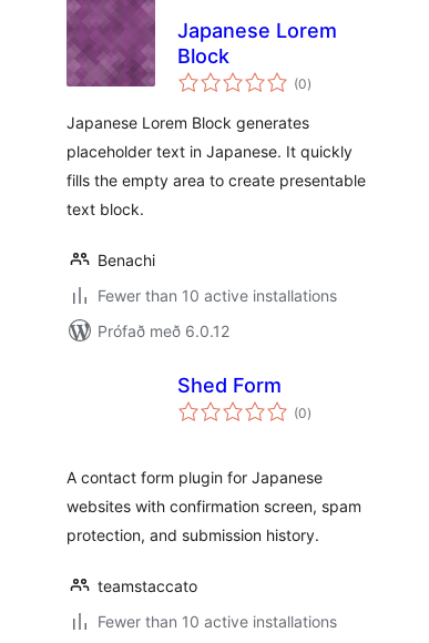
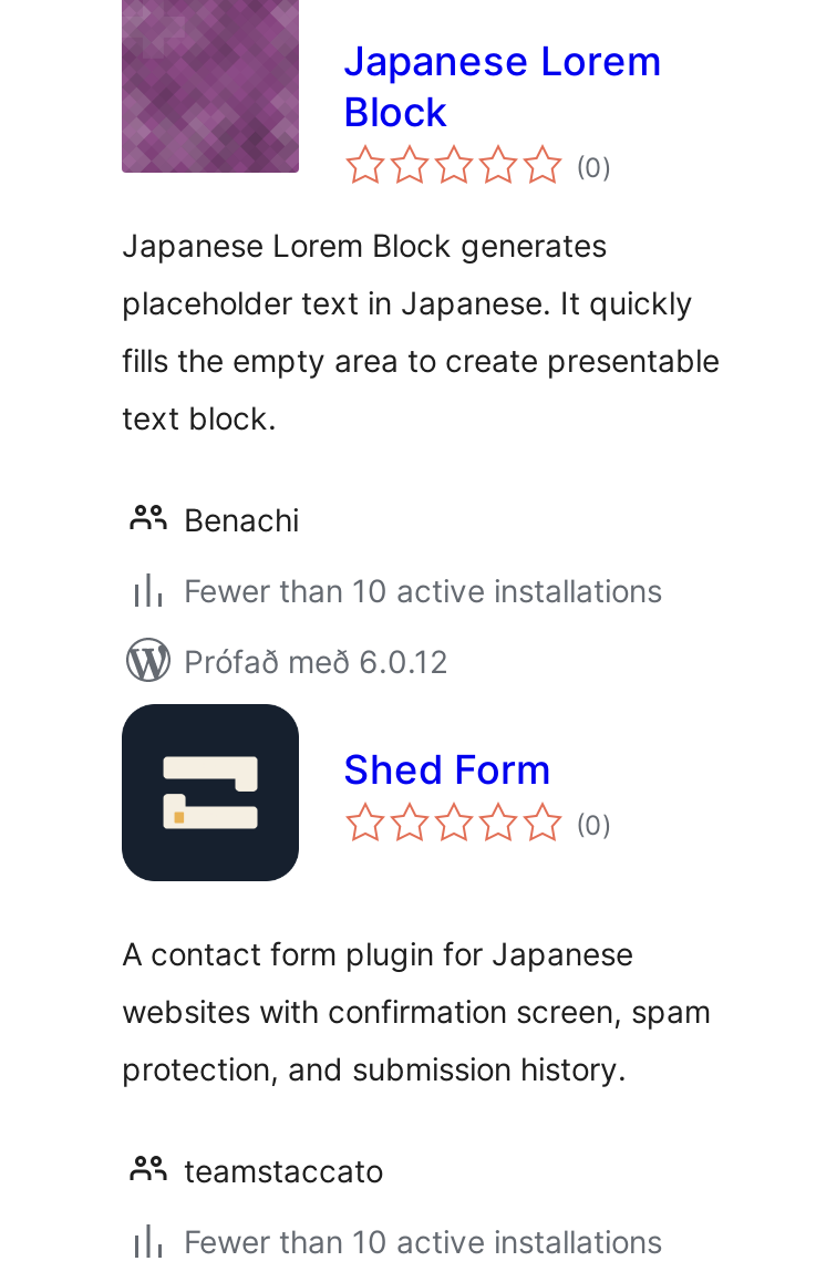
+ [image]
